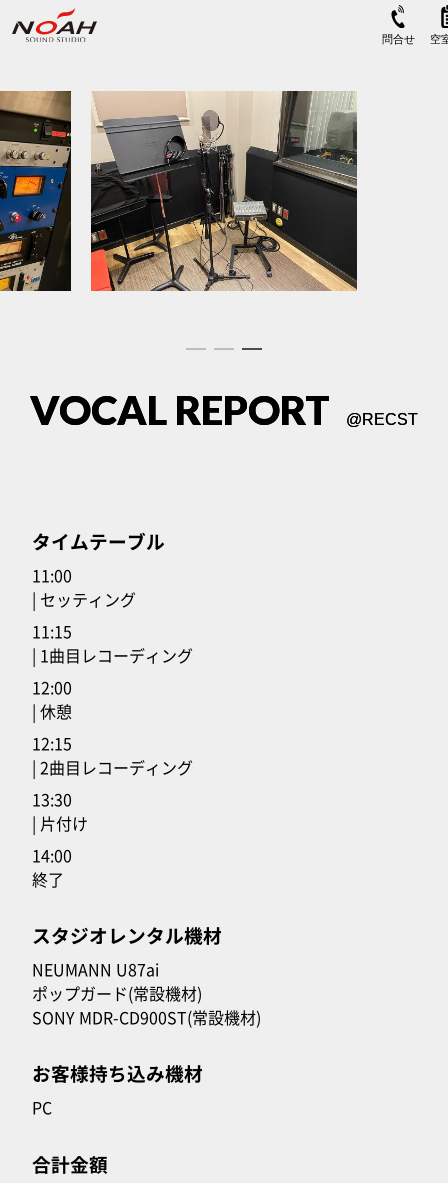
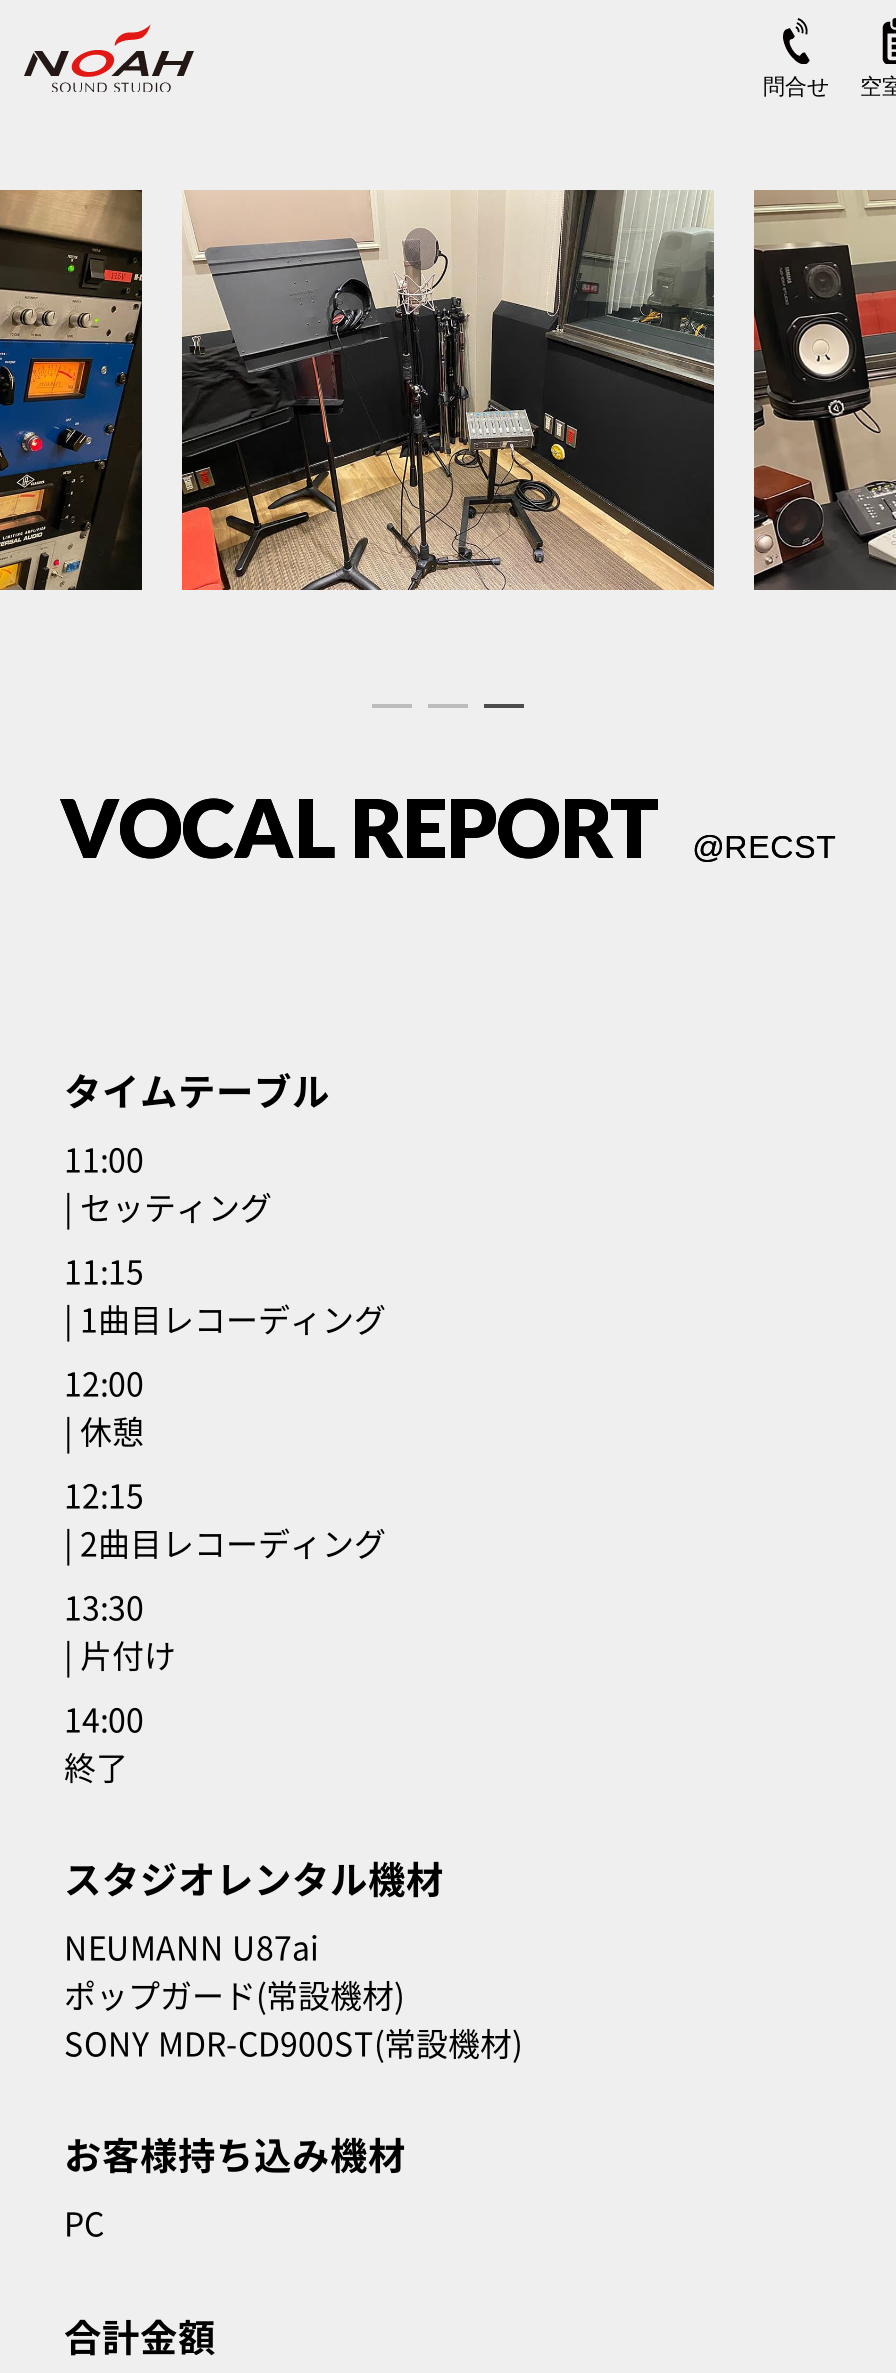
+ [image]
